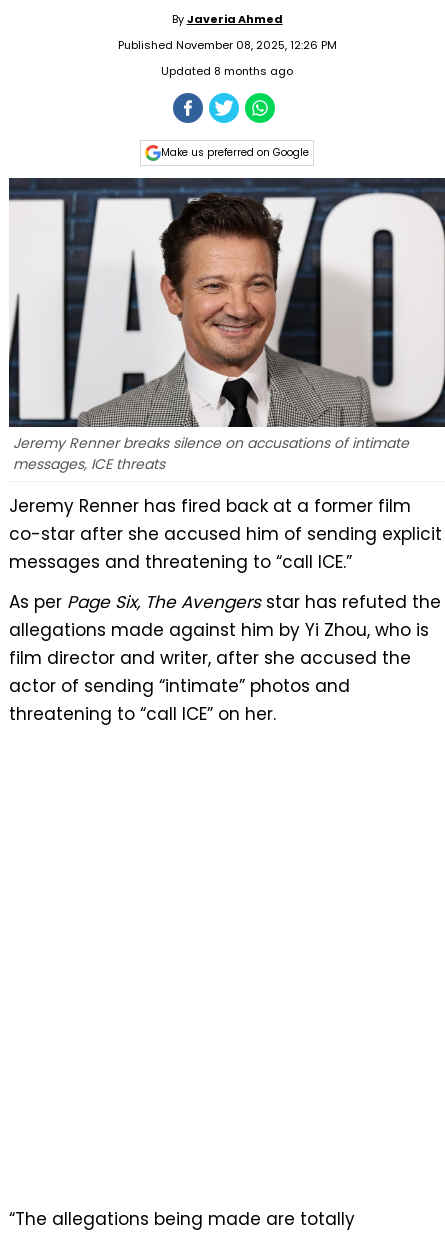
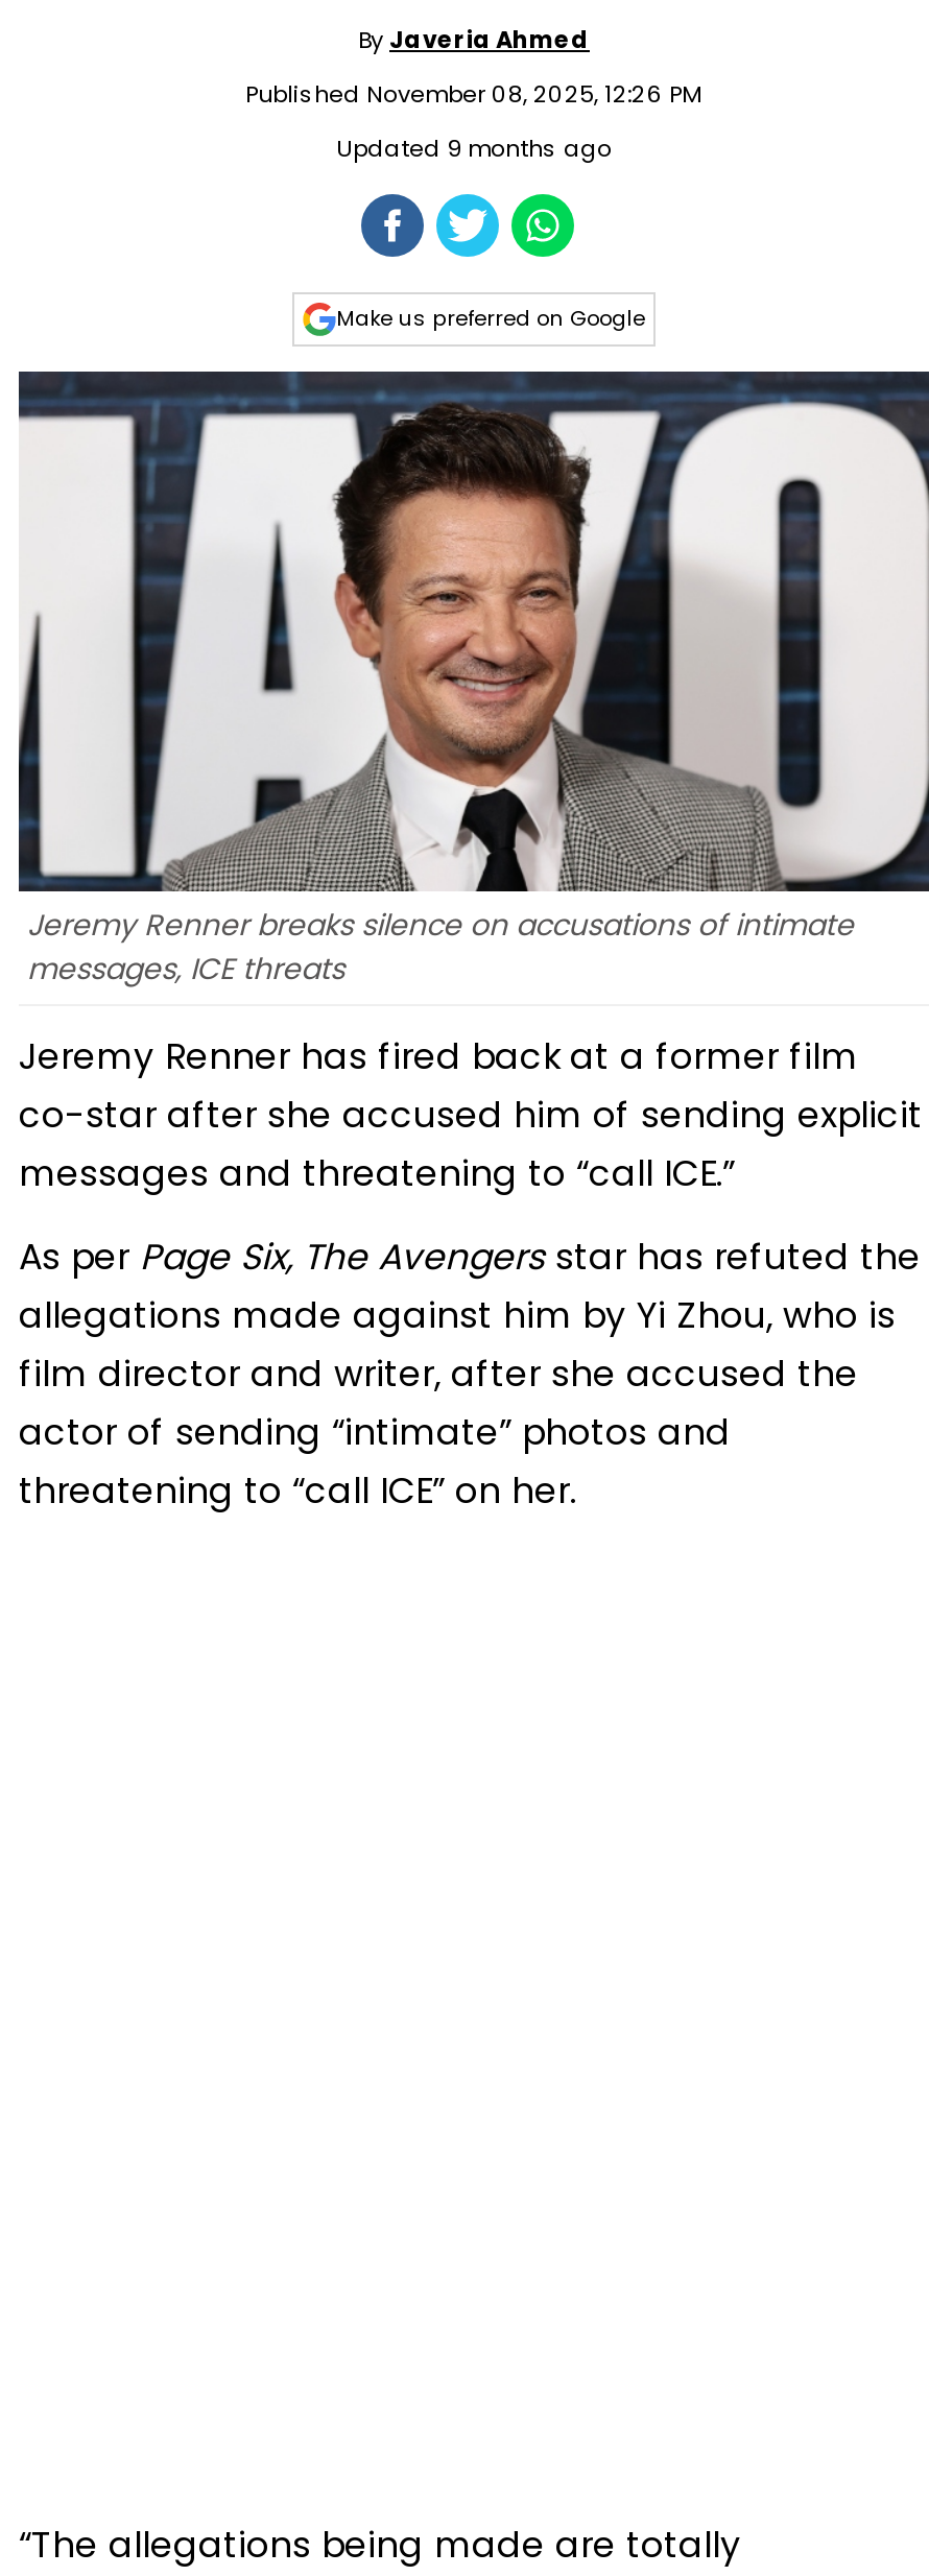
- Updated 8 months ago
+ Updated 9 months ago
